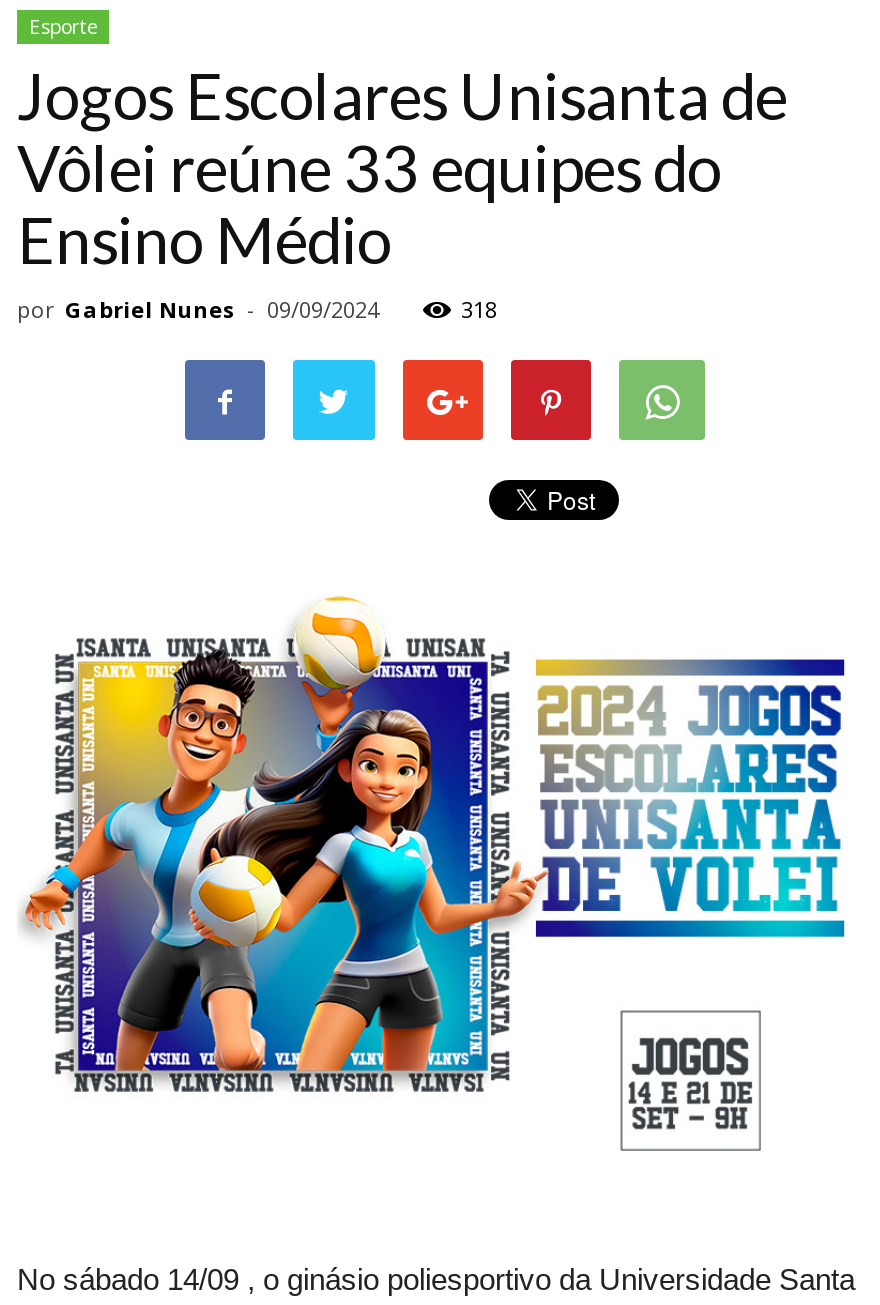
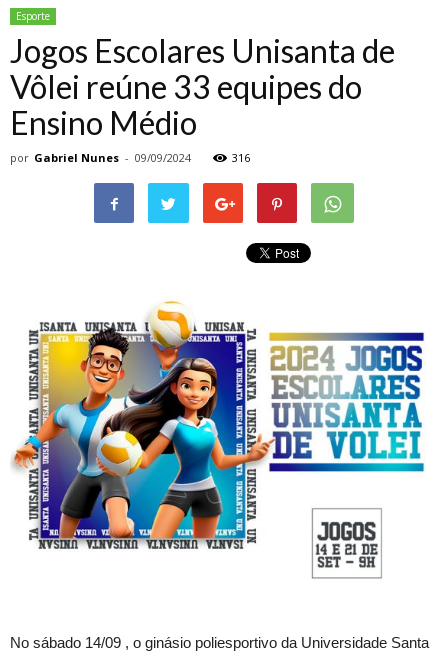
- 318
+ 316
